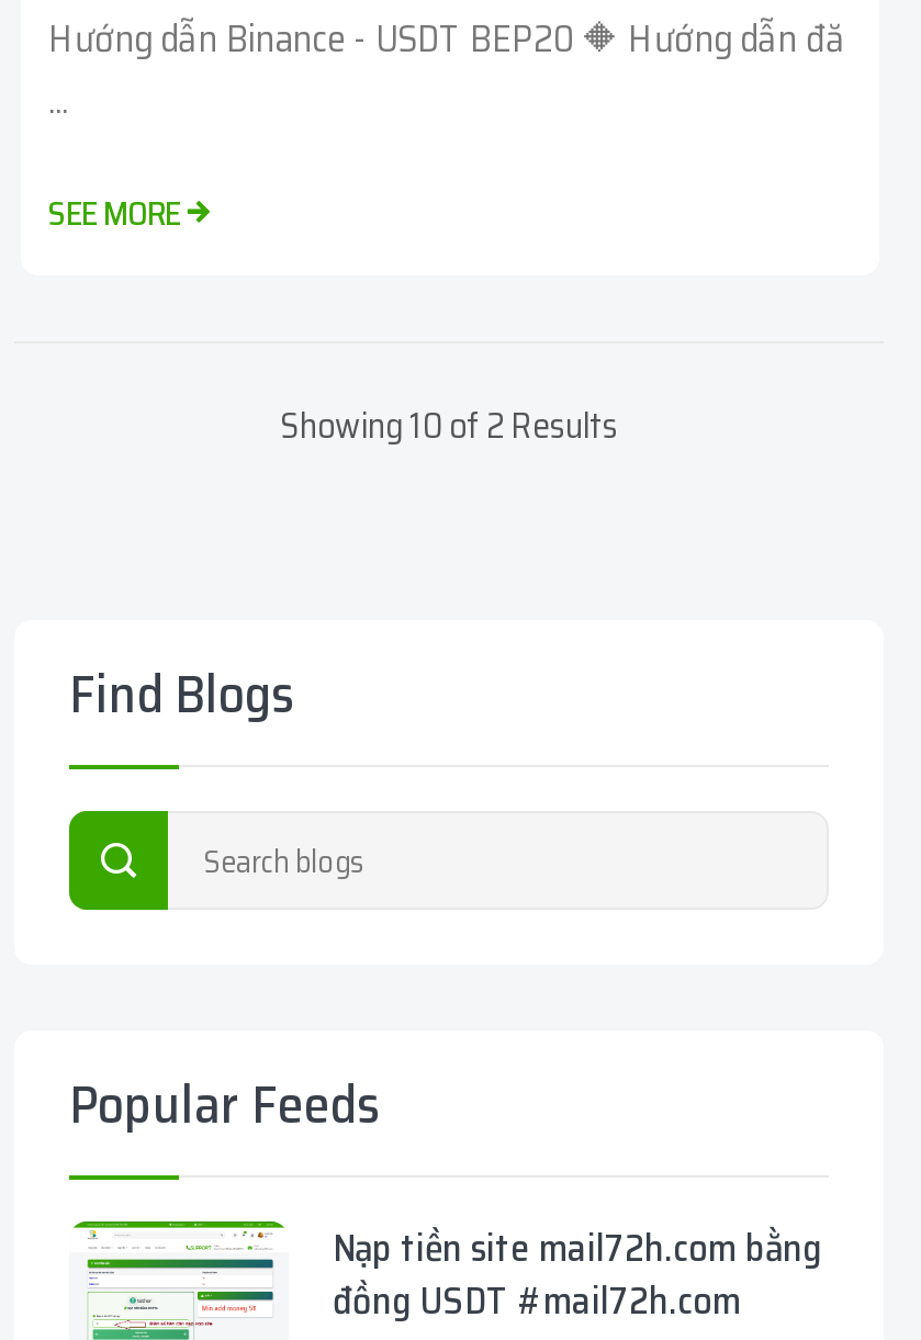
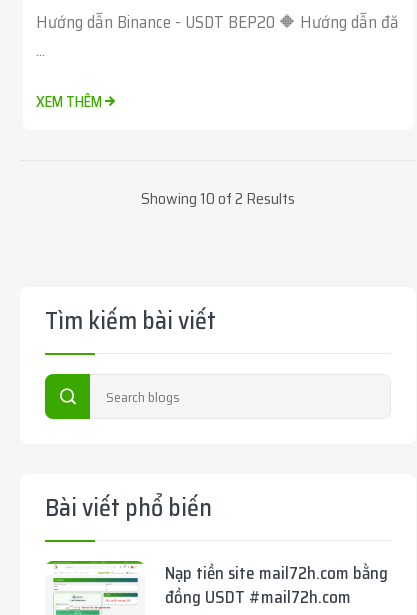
- SEE MORE
+ XEM THÊM

- Find Blogs
+ Tìm kiếm bài viết

- Popular Feeds
+ Bài viết phổ biến
